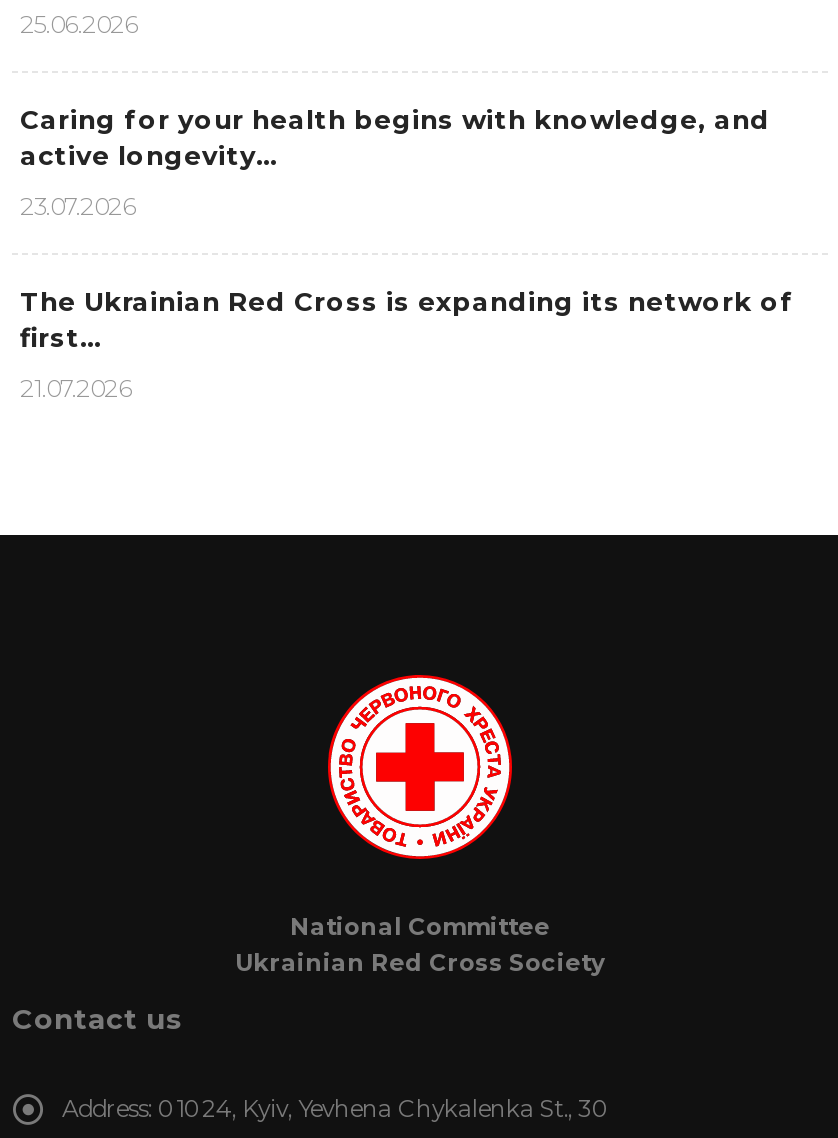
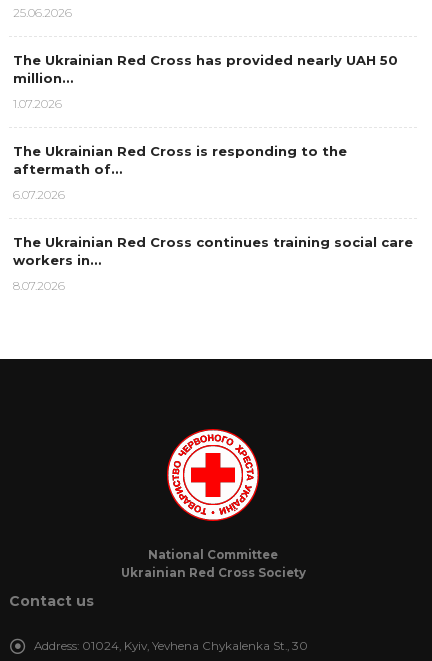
- Caring for your health begins with knowledge, and
- active longevity…
- 23.07.2026
- The Ukrainian Red Cross is expanding its network of
- first…
- 21.07.2026
+ The Ukrainian Red Cross has provided nearly UAH 50
+ million…
+ 1.07.2026
+ The Ukrainian Red Cross is responding to the
+ aftermath of…
+ 6.07.2026
+ The Ukrainian Red Cross continues training social care
+ workers in…
+ 8.07.2026
